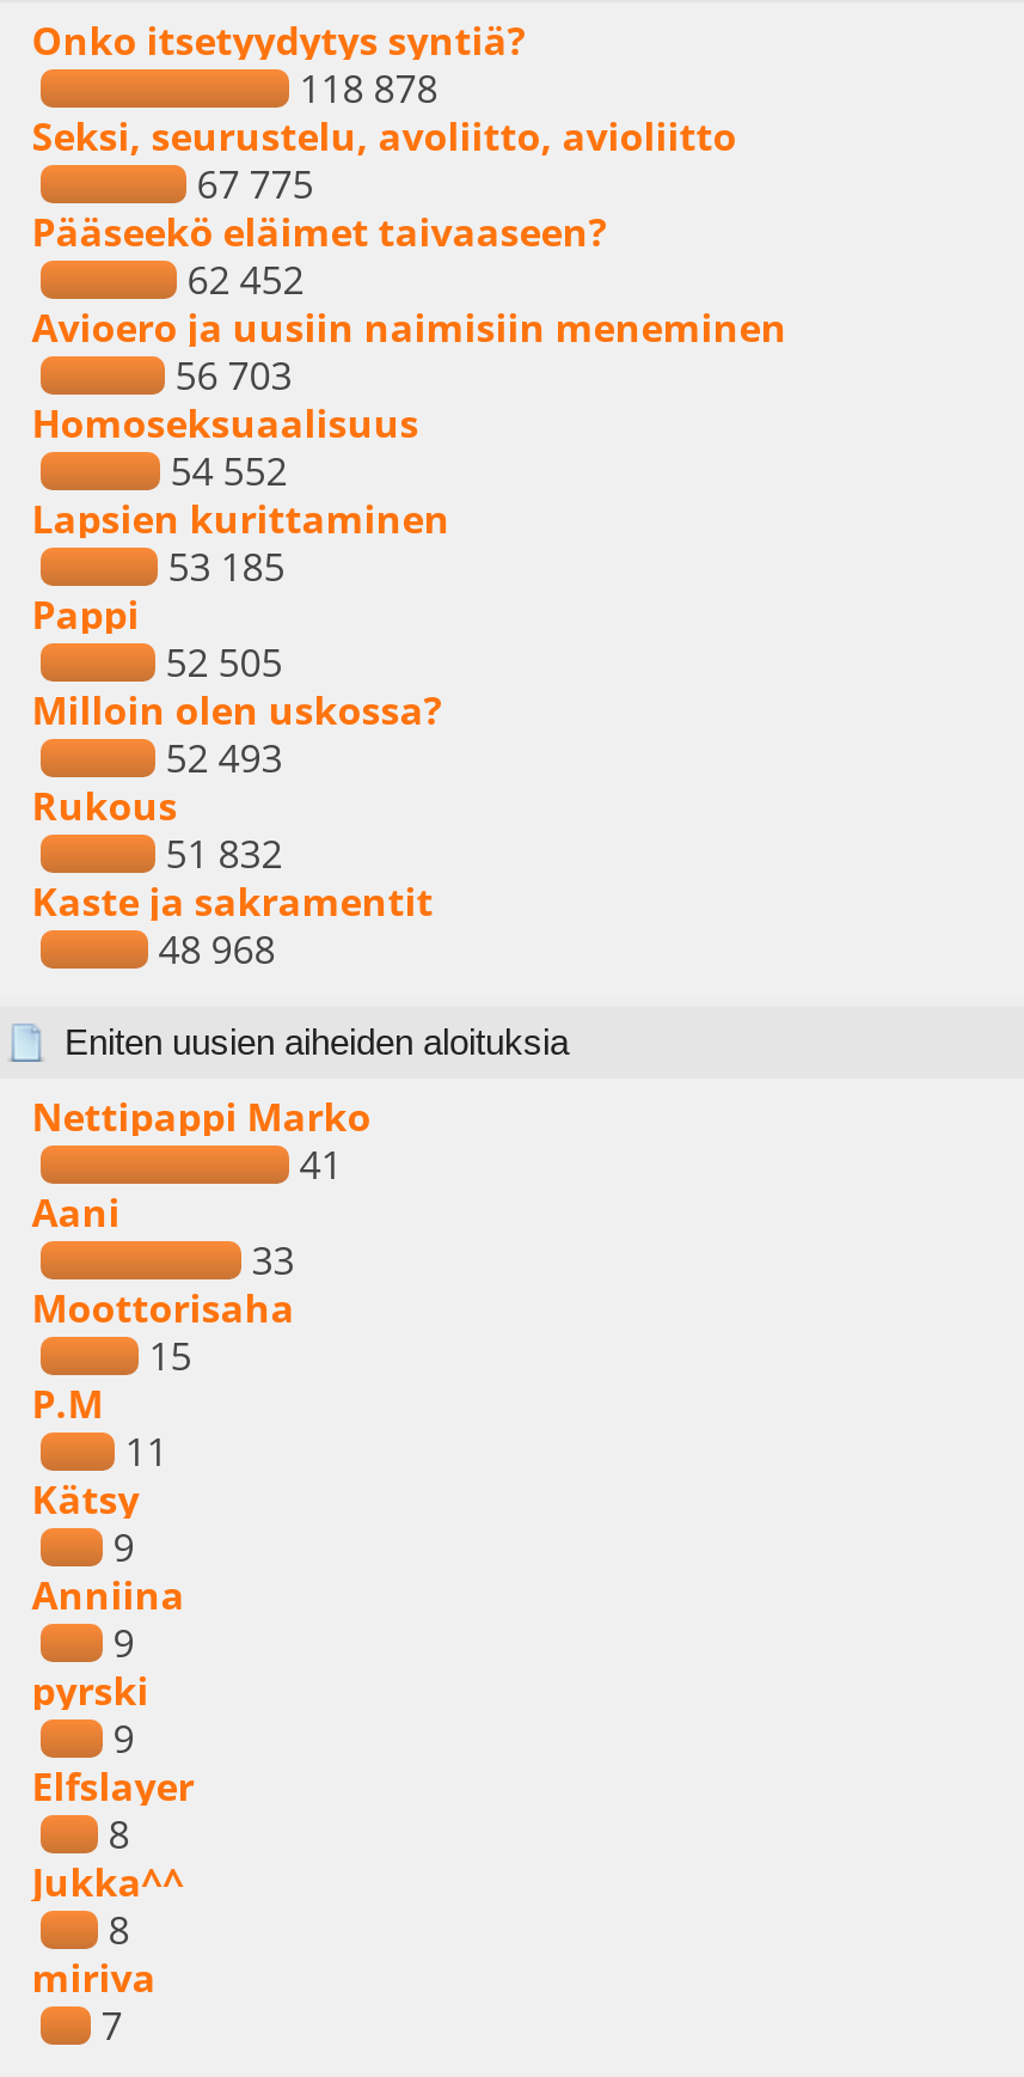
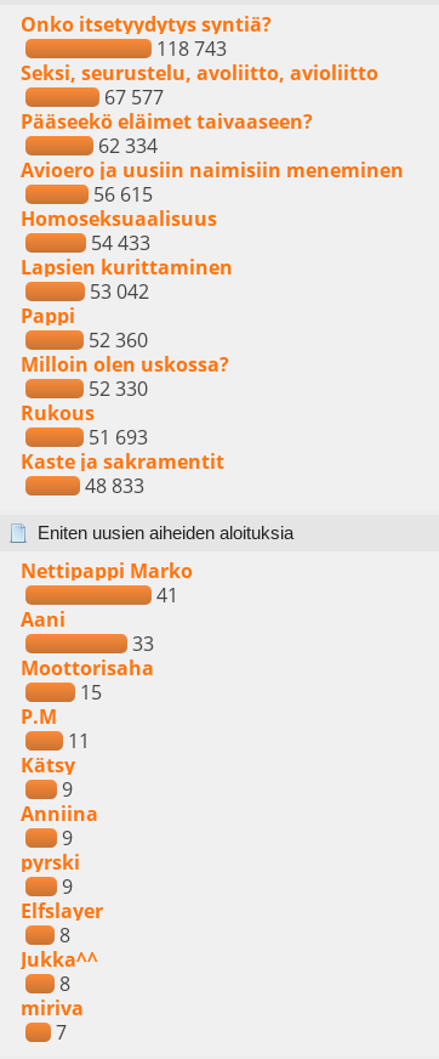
- 118 878
+ 118 743

- 67 775
+ 67 577

- 62 452
+ 62 334

- 56 703
+ 56 615

- 54 552
+ 54 433

- 53 185
+ 53 042

- 52 505
+ 52 360

- 52 493
+ 52 330

- 51 832
+ 51 693

- 48 968
+ 48 833
